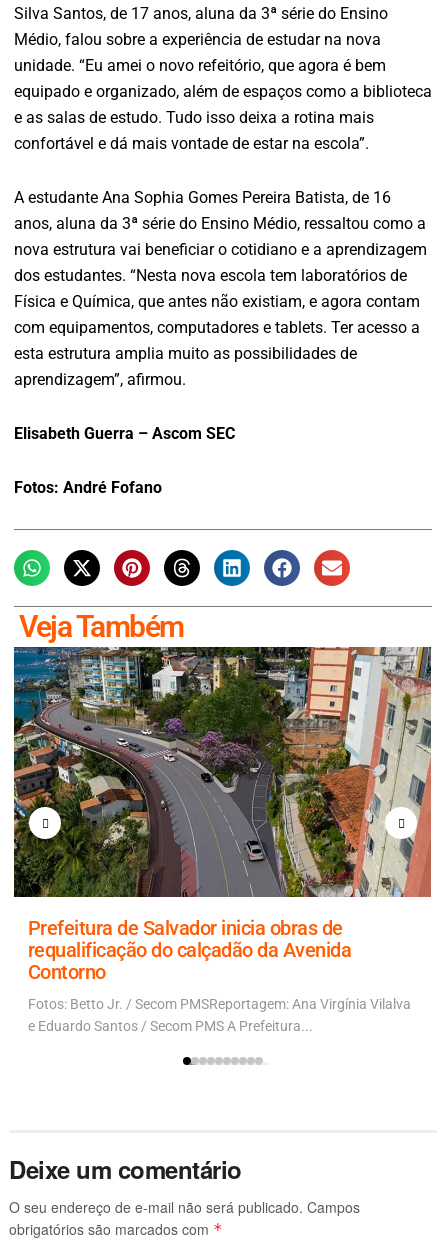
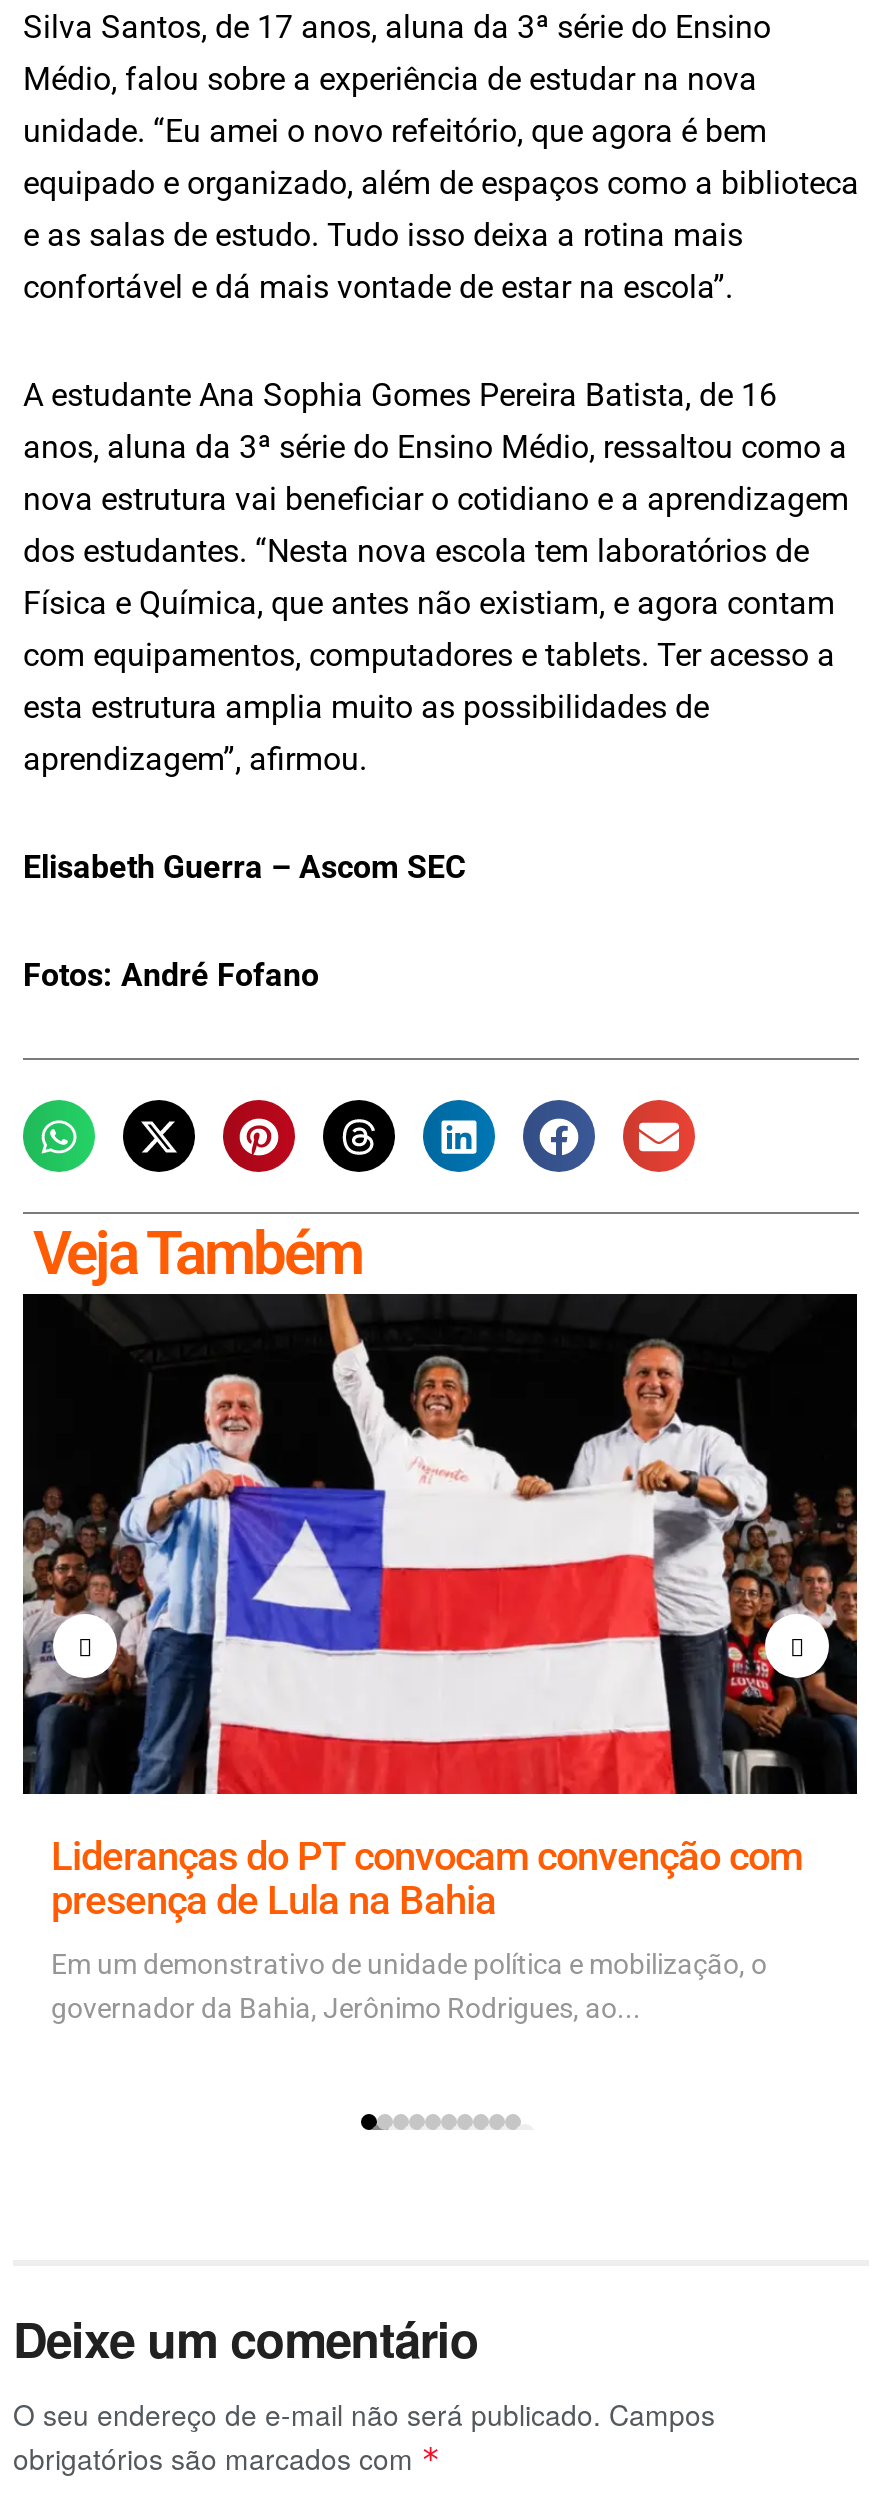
- [image]
- Prefeitura de Salvador inicia obras de
- requalificação do calçadão da Avenida
- Contorno
+ [image]
+ Lideranças do PT convocam convenção com
+ presença de Lula na Bahia

- Fotos: Betto Jr. / Secom PMSReportagem: Ana Virgínia Vilalva
- e Eduardo Santos / Secom PMS A Prefeitura...
+ Em um demonstrativo de unidade política e mobilização, o
+ governador da Bahia, Jerônimo Rodrigues, ao...
